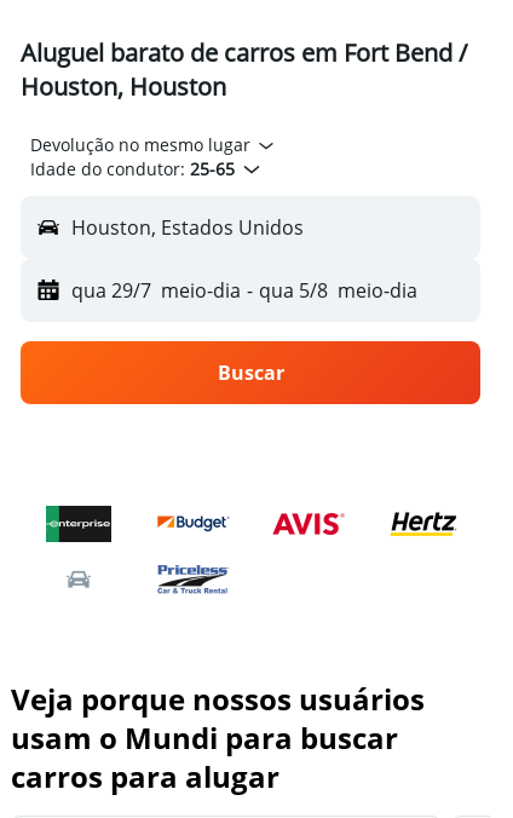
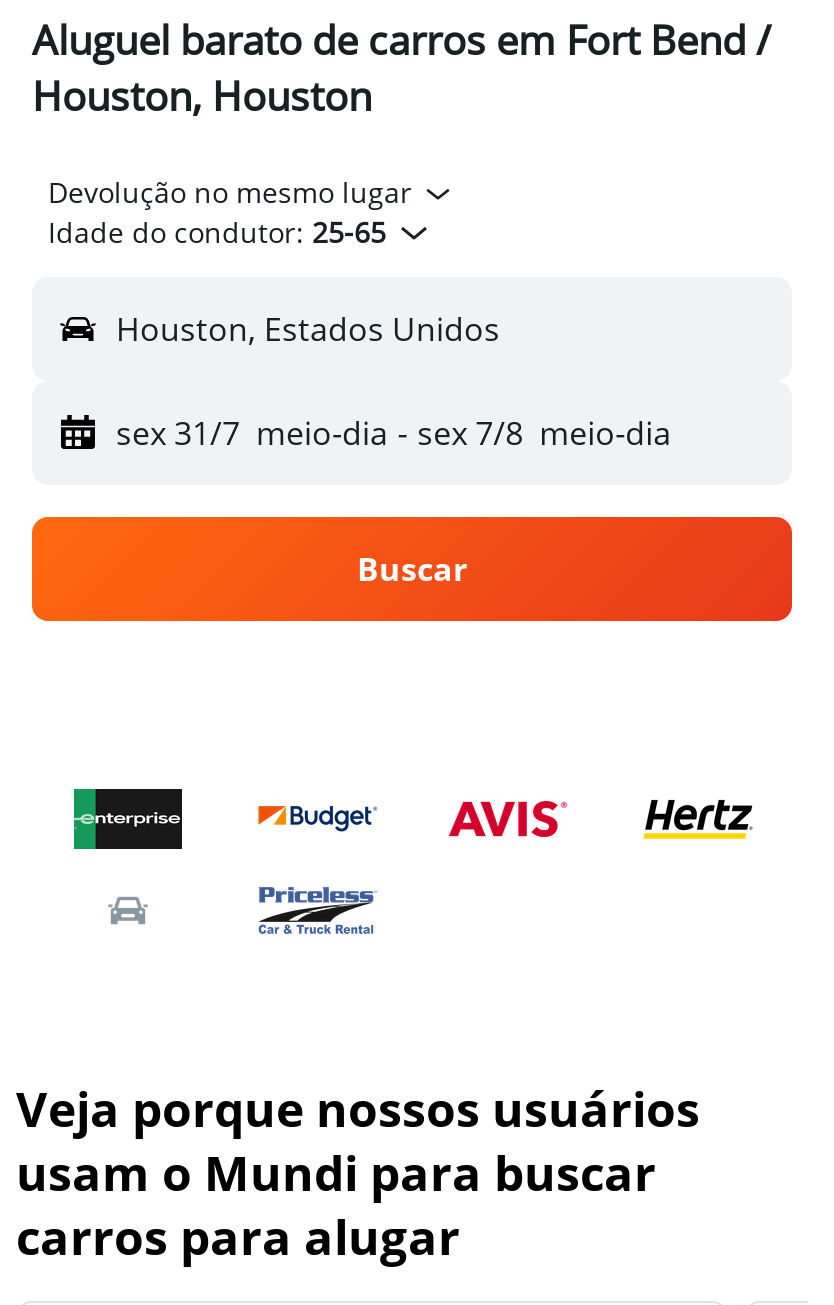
- qua 29/7 meio-dia - qua 5/8 meio-dia
+ sex 31/7 meio-dia - sex 7/8 meio-dia
